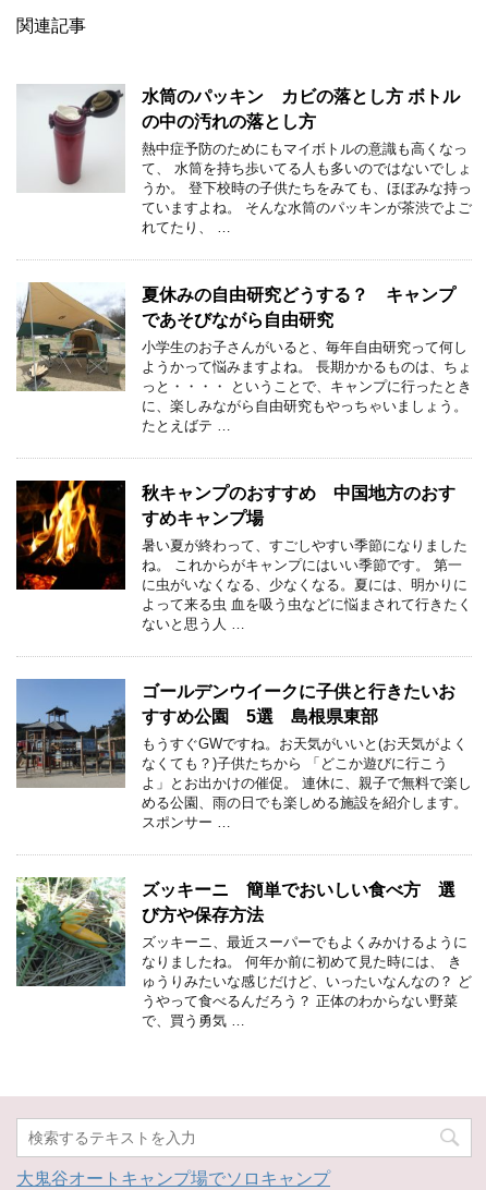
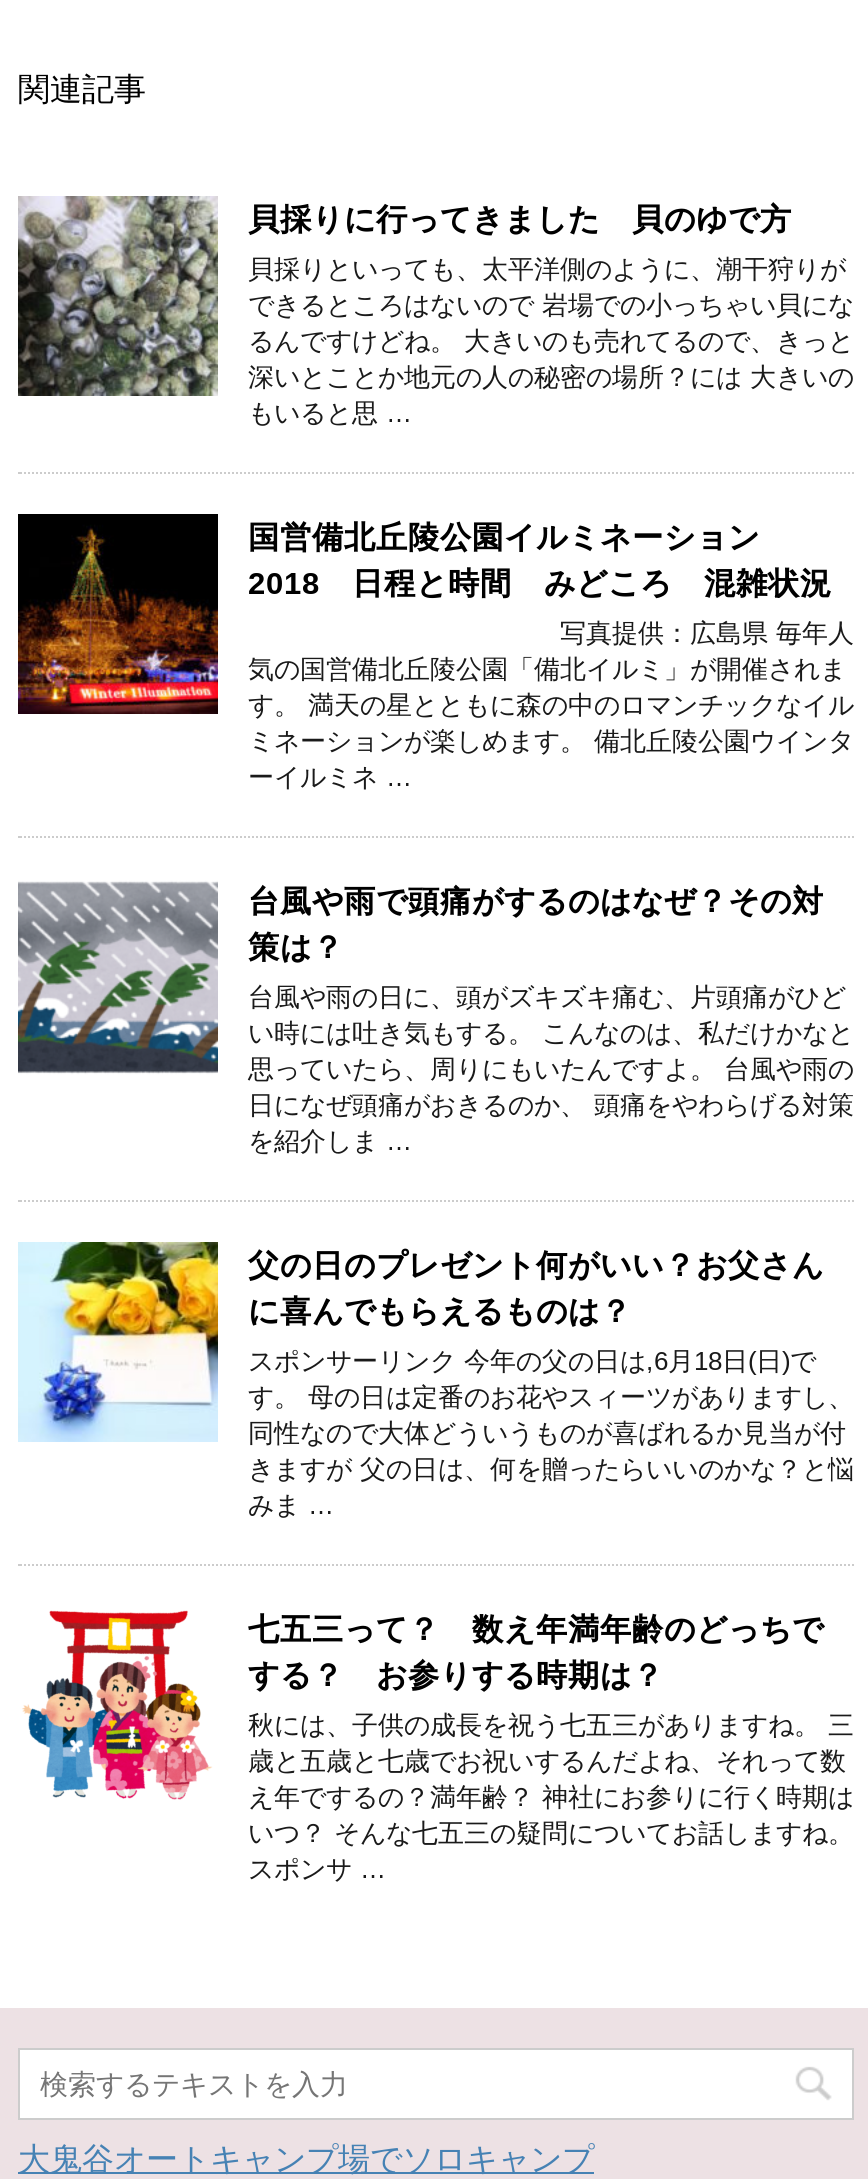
- [image]
- 水筒のパッキン カビの落とし方 ボトル
- の中の汚れの落とし方
+ [image]
+ 貝採りに行ってきました 貝のゆで方

- 熱中症予防のためにもマイボトルの意識も高くなっ
- て、 水筒を持ち歩いてる人も多いのではないでしょ
- うか。 登下校時の子供たちをみても、ほぼみな持っ
- ていますよね。 そんな水筒のパッキンが茶渋でよご
- れてたり、 …
+ 貝採りといっても、太平洋側のように、潮干狩りが
+ できるところはないので 岩場での小っちゃい貝にな
+ るんですけどね。 大きいのも売れてるので、きっと
+ 深いとことか地元の人の秘密の場所？には 大きいの
+ もいると思 …

- [image]
- 夏休みの自由研究どうする？ キャンプ
- であそびながら自由研究
+ [image]
+ 国営備北丘陵公園イルミネーション
+ 2018 日程と時間 みどころ 混雑状況

- 小学生のお子さんがいると、毎年自由研究って何し
- ようかって悩みますよね。 長期かかるものは、ちょ
- っと・・・・ ということで、キャンプに行ったとき
- に、楽しみながら自由研究もやっちゃいましょう。
- たとえばテ …
+ 写真提供：広島県 毎年人
+ 気の国営備北丘陵公園「備北イルミ」が開催されま
+ す。 満天の星とともに森の中のロマンチックなイル
+ ミネーションが楽しめます。 備北丘陵公園ウインタ
+ ーイルミネ …

- [image]
- 秋キャンプのおすすめ 中国地方のおす
- すめキャンプ場
+ [image]
+ 台風や雨で頭痛がするのはなぜ？その対
+ 策は？

- 暑い夏が終わって、すごしやすい季節になりました
- ね。 これからがキャンプにはいい季節です。 第一
- に虫がいなくなる、少なくなる。夏には、明かりに
- よって来る虫 血を吸う虫などに悩まされて行きたく
- ないと思う人 …
+ 台風や雨の日に、頭がズキズキ痛む、片頭痛がひど
+ い時には吐き気もする。 こんなのは、私だけかなと
+ 思っていたら、周りにもいたんですよ。 台風や雨の
+ 日になぜ頭痛がおきるのか、 頭痛をやわらげる対策
+ を紹介しま …

- [image]
- ゴールデンウイークに子供と行きたいお
- すすめ公園 5選 島根県東部
+ [image]
+ 父の日のプレゼント何がいい？お父さん
+ に喜んでもらえるものは？

- もうすぐGWですね。お天気がいいと(お天気がよく
- なくても？)子供たちから 「どこか遊びに行こう
- よ」とお出かけの催促。 連休に、親子で無料で楽し
- める公園、雨の日でも楽しめる施設を紹介します。
- スポンサー …
+ スポンサーリンク 今年の父の日は,6月18日(日)で
+ す。 母の日は定番のお花やスィーツがありますし、
+ 同性なので大体どういうものが喜ばれるか見当が付
+ きますが 父の日は、何を贈ったらいいのかな？と悩
+ みま …

- [image]
- ズッキーニ 簡単でおいしい食べ方 選
- び方や保存方法
+ [image]
+ 七五三って？ 数え年満年齢のどっちで
+ する？ お参りする時期は？

- ズッキーニ、最近スーパーでもよくみかけるように
- なりましたね。 何年か前に初めて見た時には、 き
- ゅうりみたいな感じだけど、いったいなんなの？ ど
- うやって食べるんだろう？ 正体のわからない野菜
- で、買う勇気 …
+ 秋には、子供の成長を祝う七五三がありますね。 三
+ 歳と五歳と七歳でお祝いするんだよね、それって数
+ え年でするの？満年齢？ 神社にお参りに行く時期は
+ いつ？ そんな七五三の疑問についてお話しますね。
+ スポンサ …
